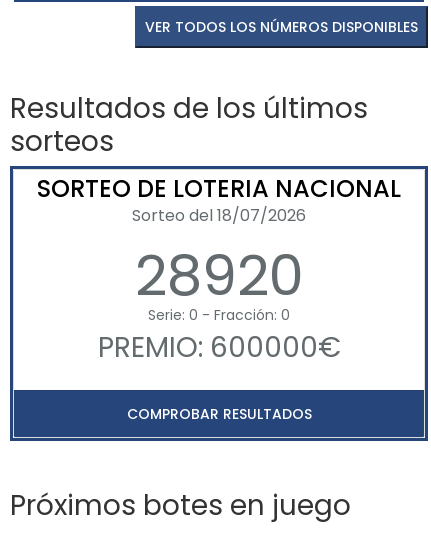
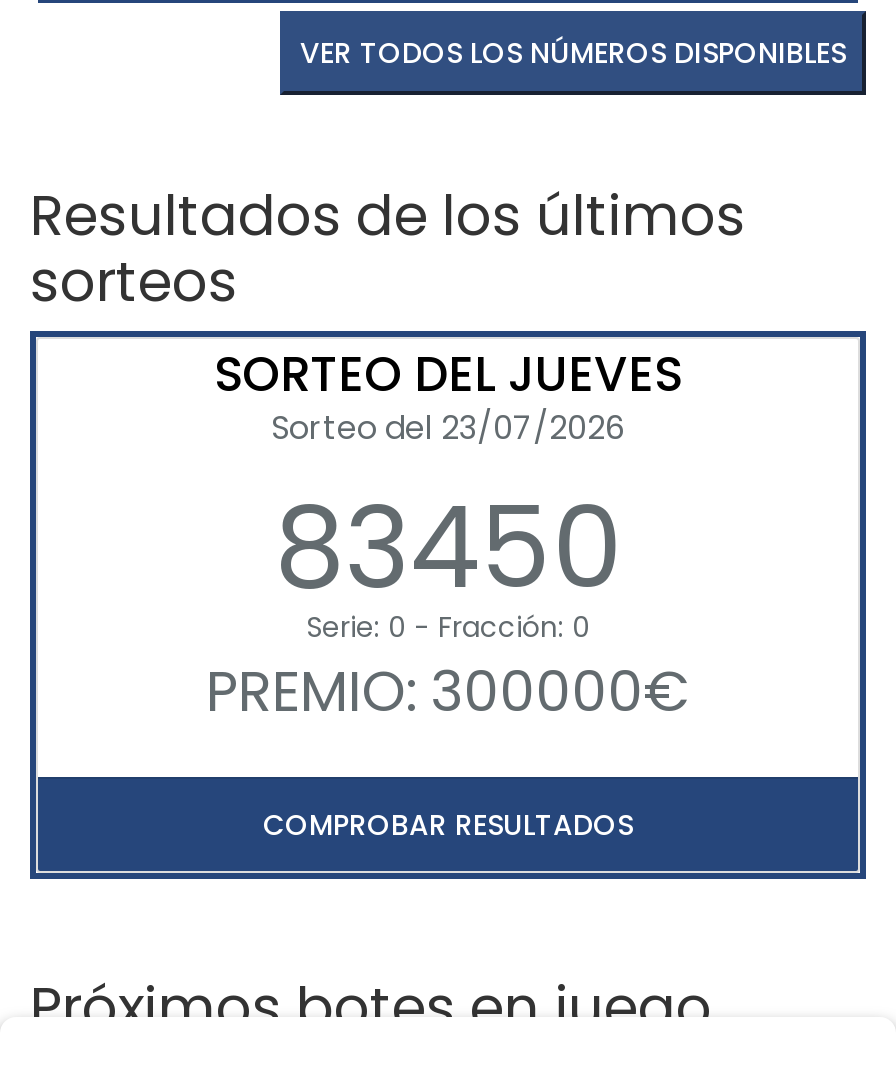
- SORTEO DE LOTERIA NACIONAL
- Sorteo del 18/07/2026
- 28920
+ SORTEO DEL JUEVES
+ Sorteo del 23/07/2026
+ 83450

- PREMIO: 600000€
+ PREMIO: 300000€
